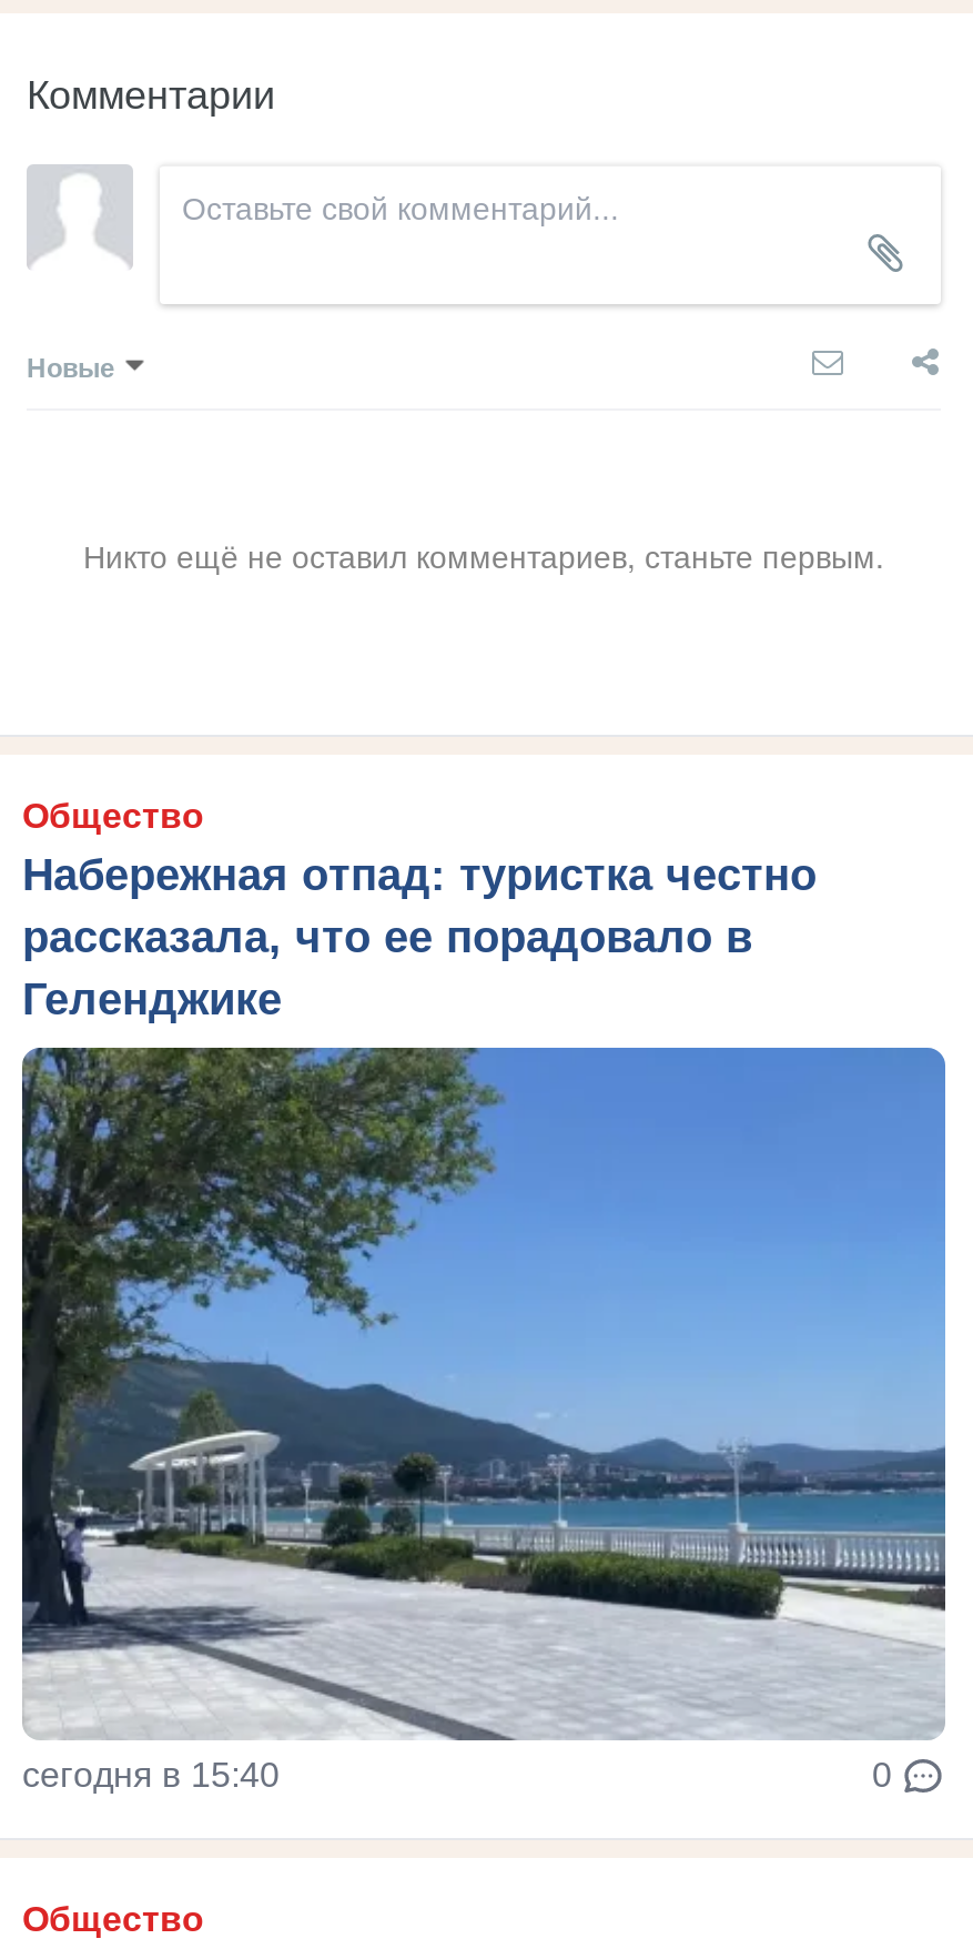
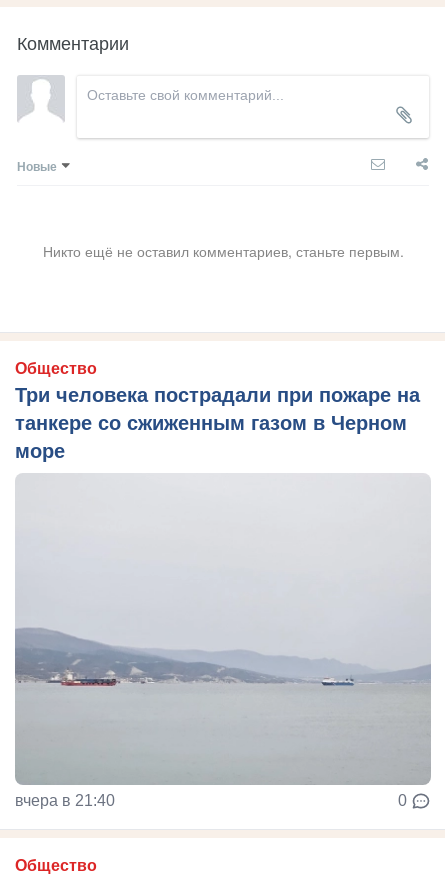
- Набережная отпад: туристка честно
- рассказала, что ее порадовало в
- Геленджике
+ Три человека пострадали при пожаре на
+ танкере со сжиженным газом в Черном
+ море

- [image]
- сегодня в 15:40
+ [image]
+ вчера в 21:40
